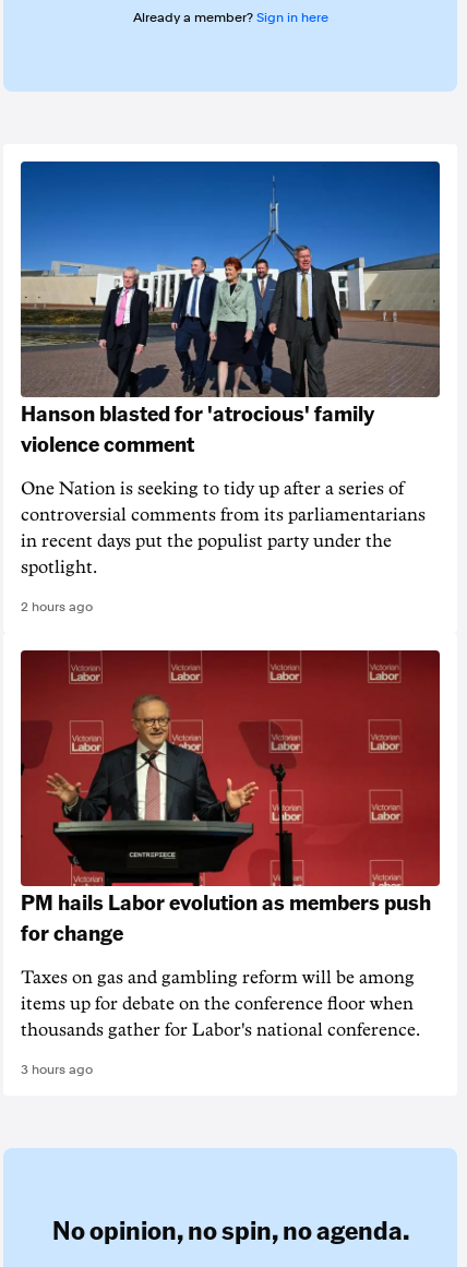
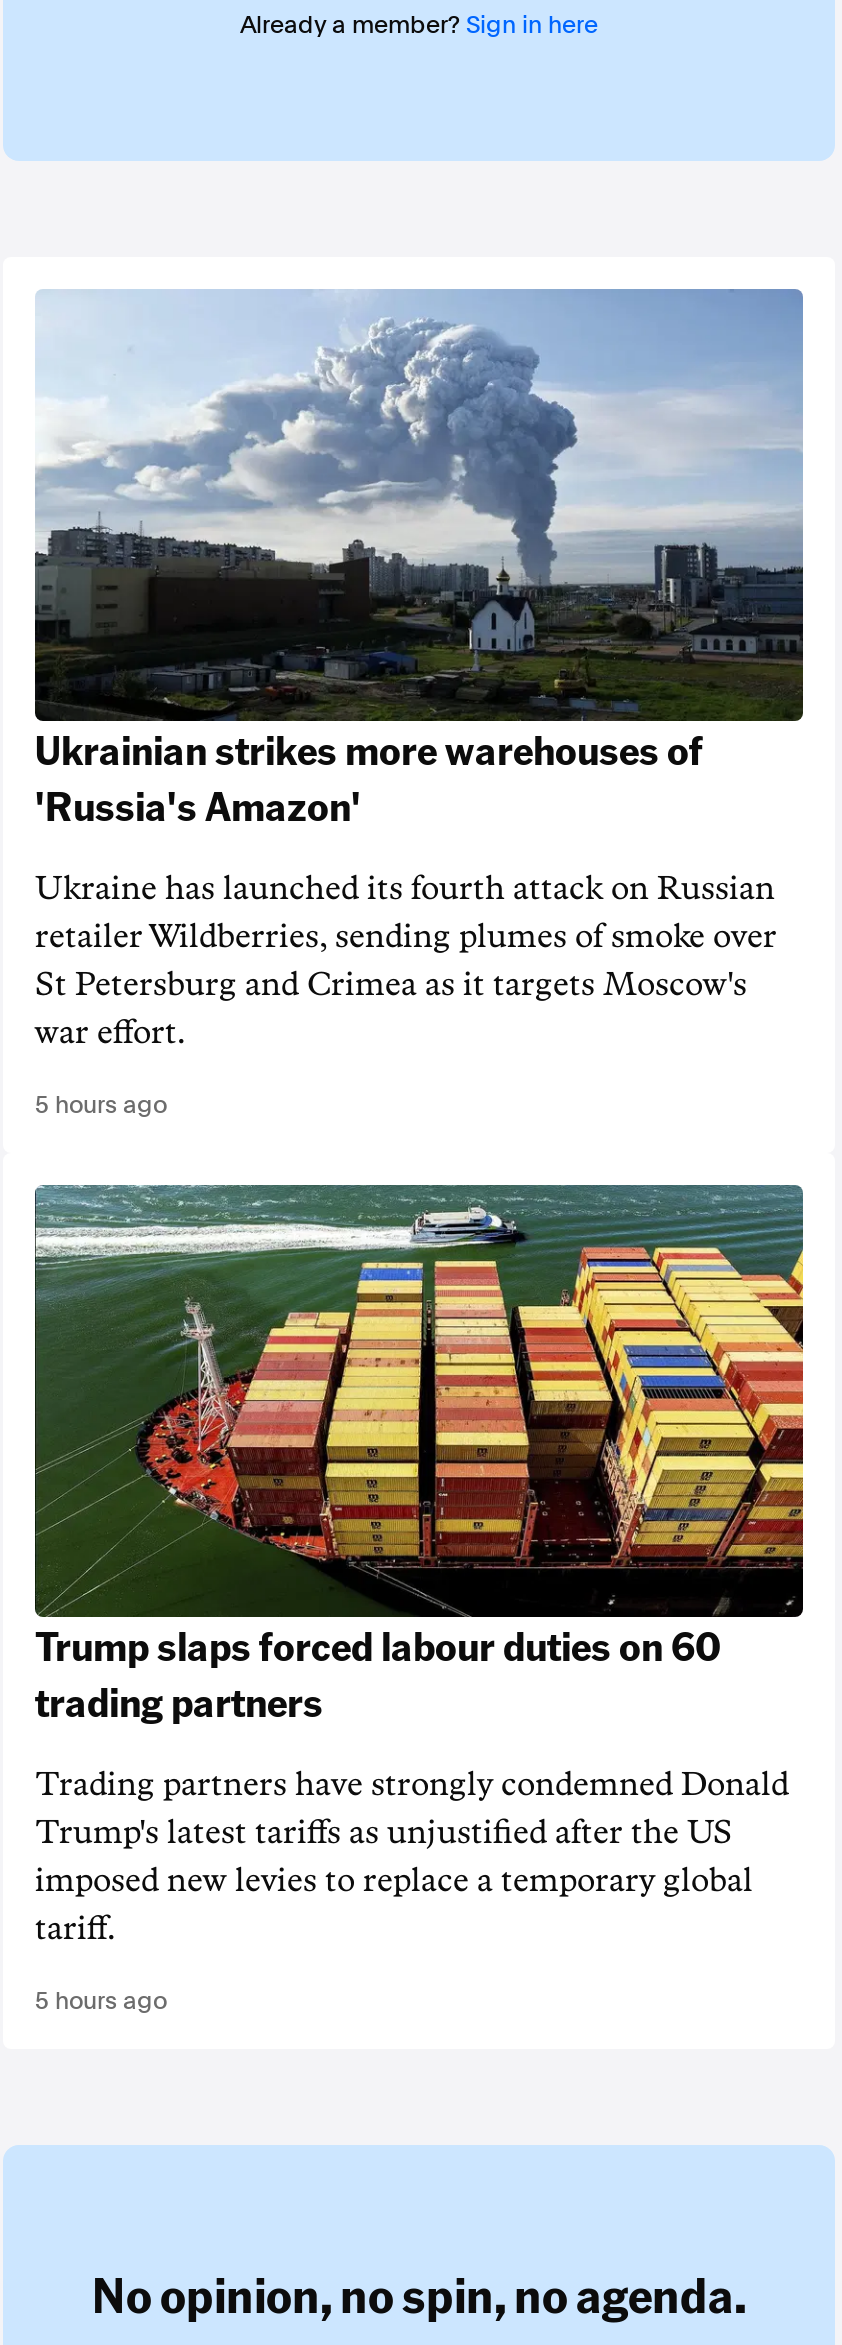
- [image]
- Hanson blasted for 'atrocious' family
- violence comment
- One Nation is seeking to tidy up after a series of
- controversial comments from its parliamentarians
- in recent days put the populist party under the
- spotlight.
- 2 hours ago
+ [image]
+ Ukrainian strikes more warehouses of
+ 'Russia's Amazon'
+ Ukraine has launched its fourth attack on Russian
+ retailer Wildberries, sending plumes of smoke over
+ St Petersburg and Crimea as it targets Moscow's
+ war effort.
+ 5 hours ago

- [image]
- PM hails Labor evolution as members push
- for change
- Taxes on gas and gambling reform will be among
- items up for debate on the conference floor when
- thousands gather for Labor's national conference.
- 3 hours ago
+ [image]
+ Trump slaps forced labour duties on 60
+ trading partners
+ Trading partners have strongly condemned Donald
+ Trump's latest tariffs as unjustified after the US
+ imposed new levies to replace a temporary global
+ tariff.
+ 5 hours ago
